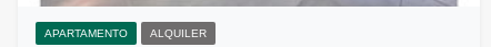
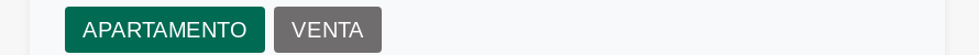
- ALQUILER
+ VENTA
